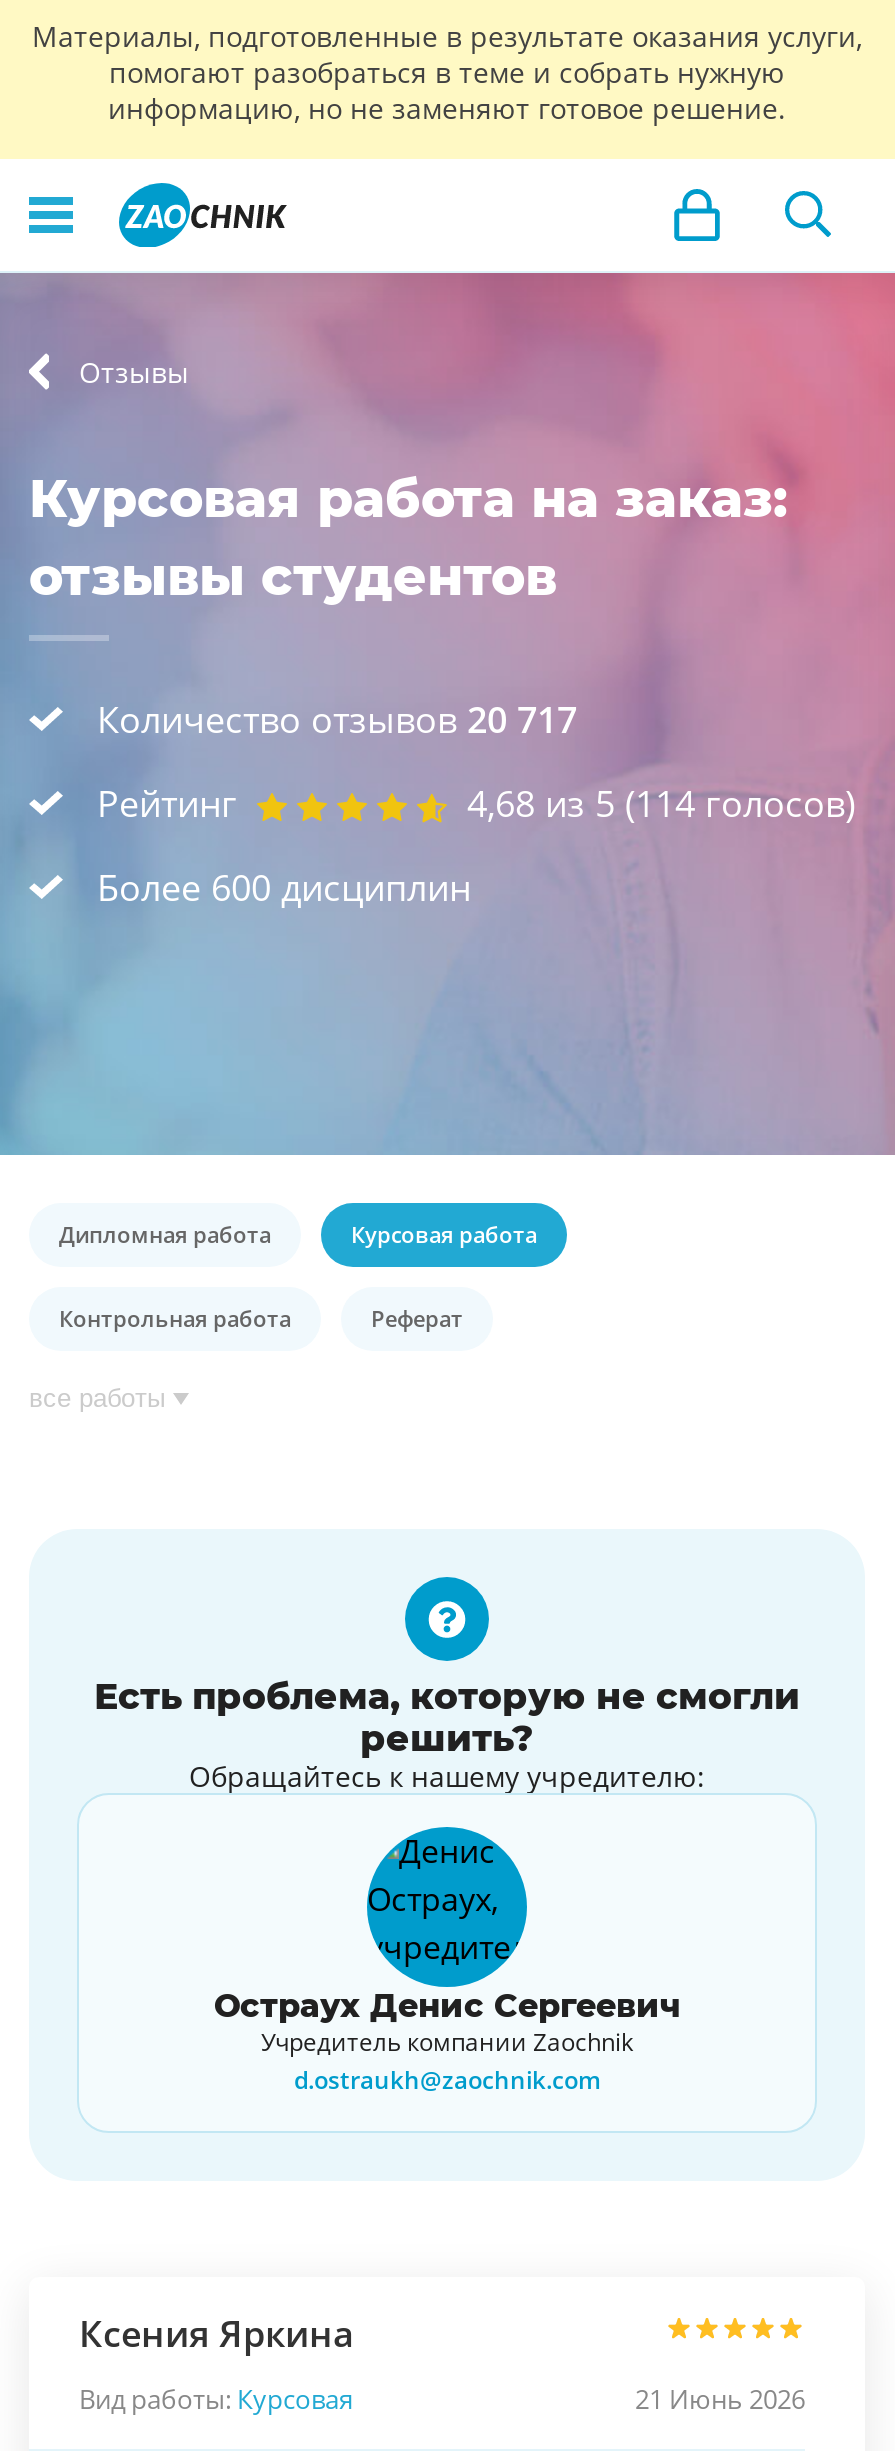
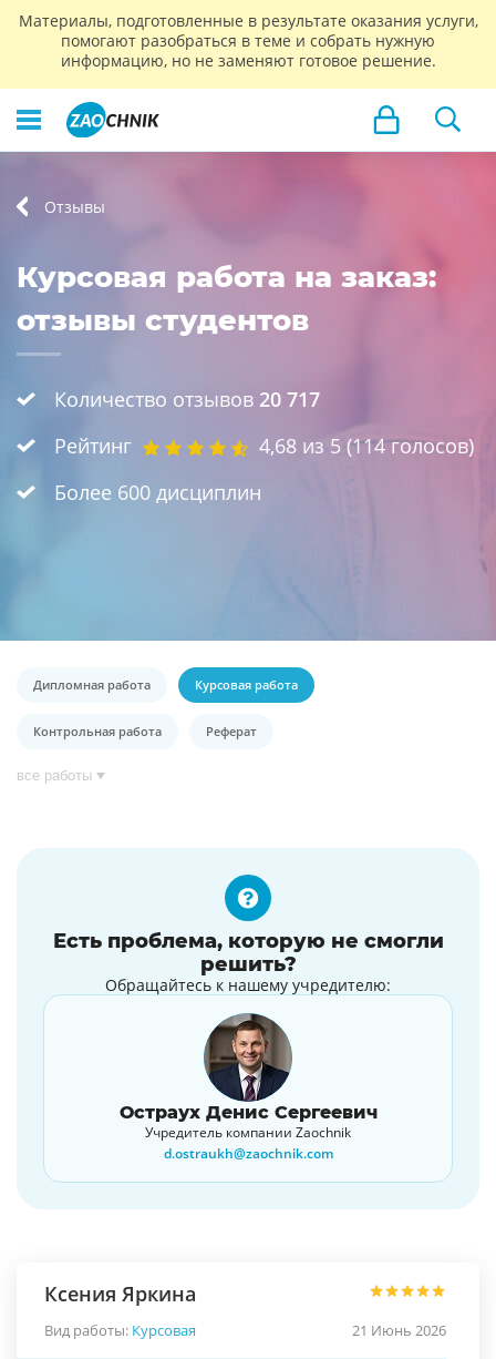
- [image]
+ [image]
